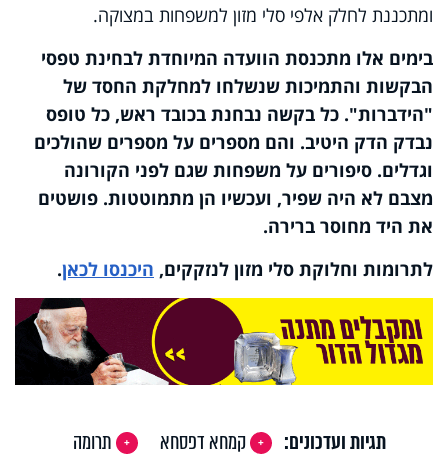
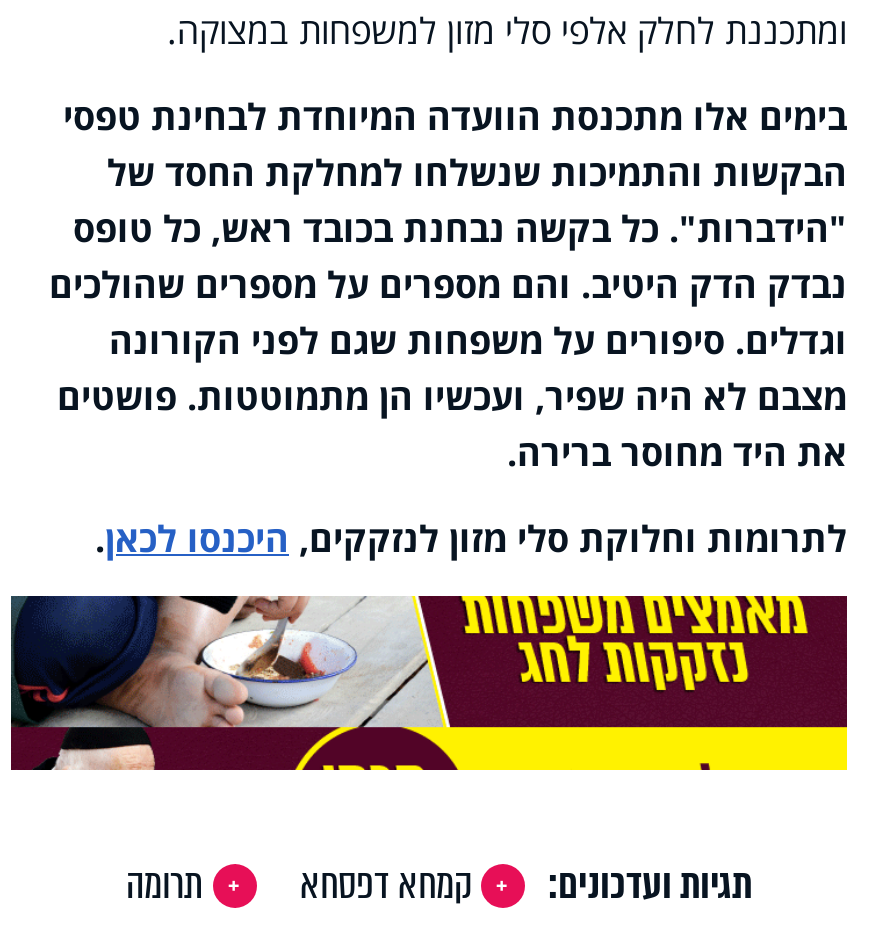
- [image]
+ [image]
